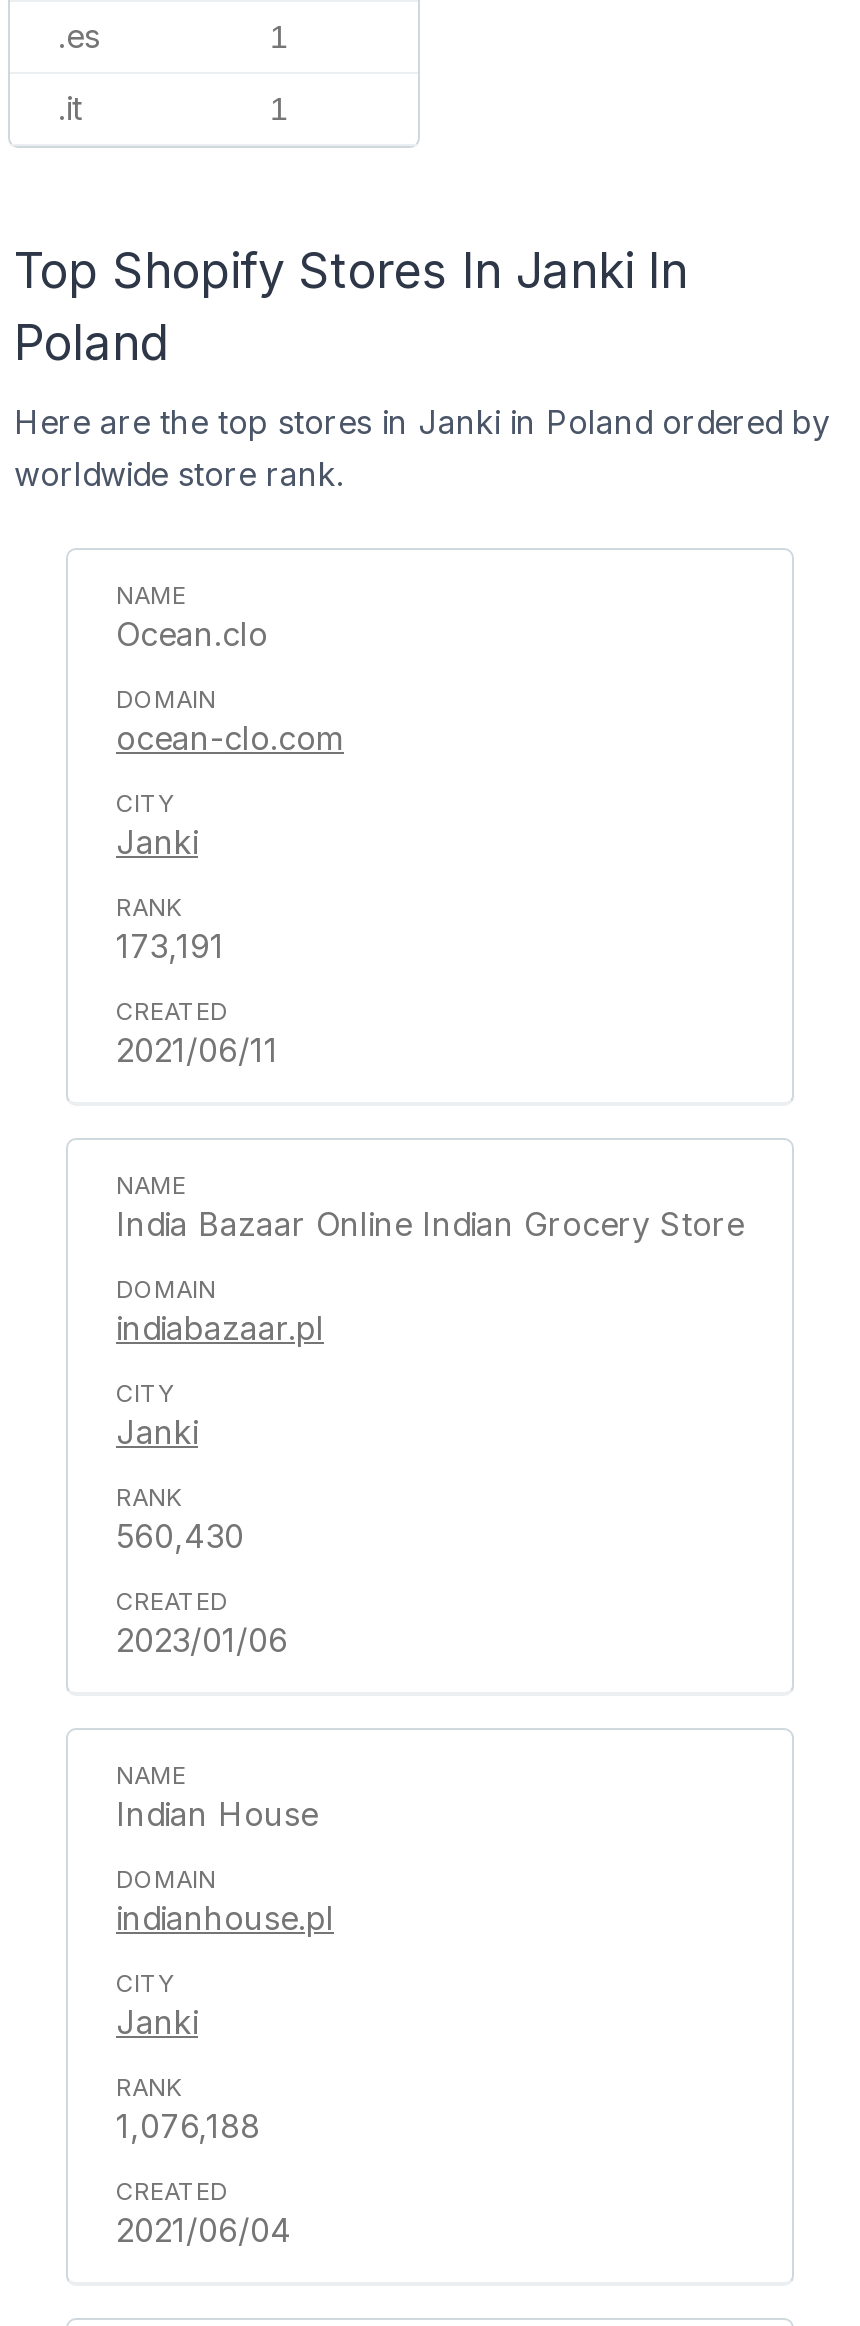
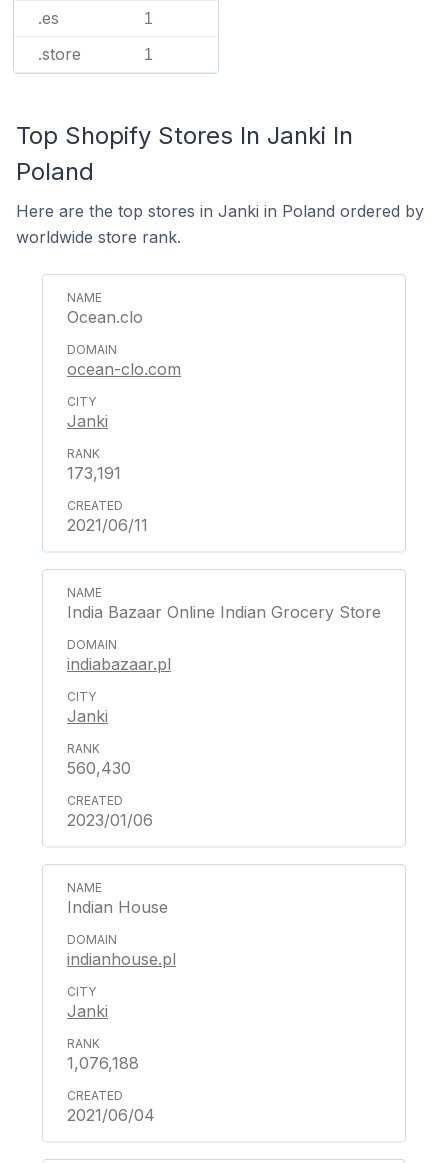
- .it
+ .store
